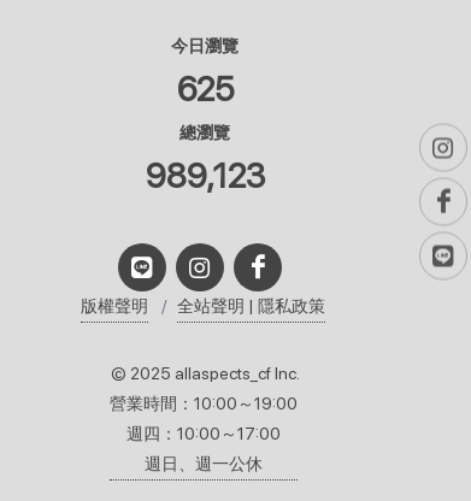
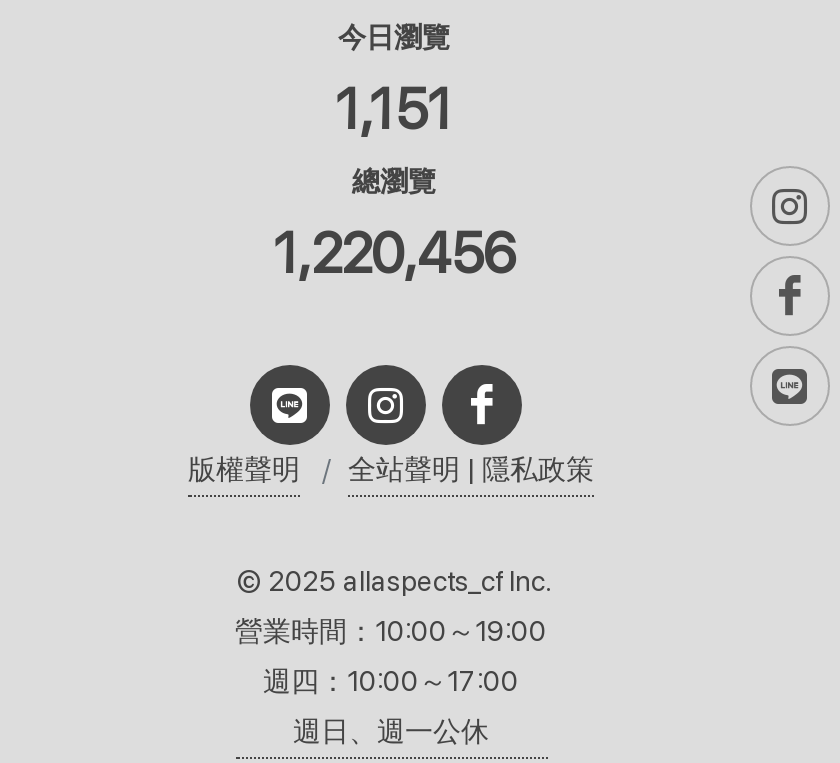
- 625
+ 1,151

- 989,123
+ 1,220,456
